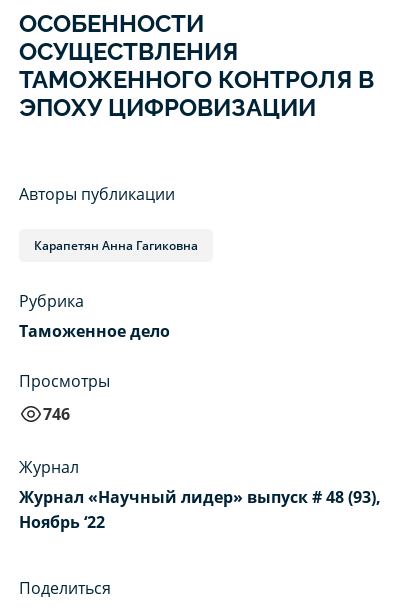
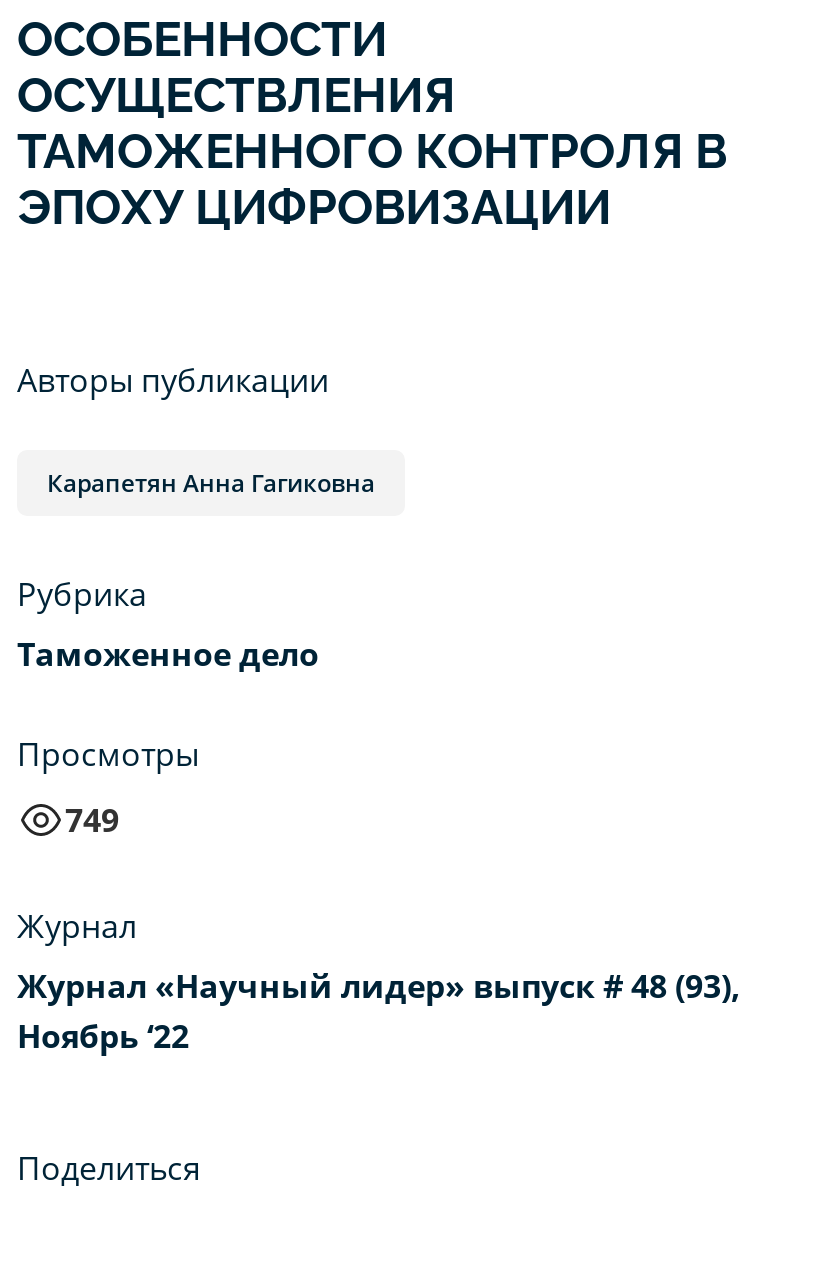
- 746
+ 749
